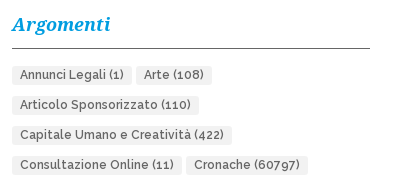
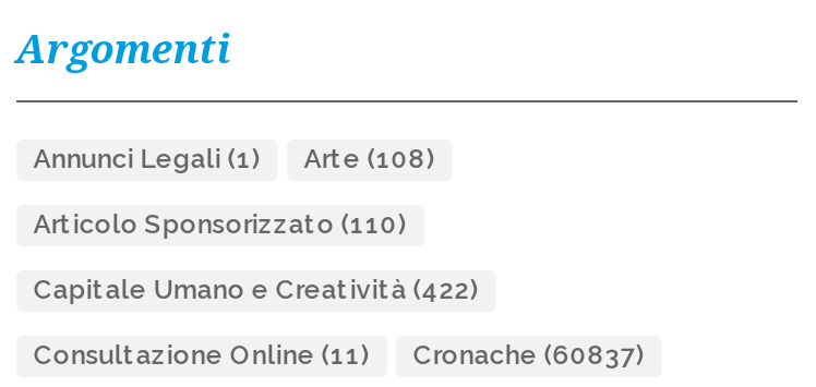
- Consultazione Online (11) Cronache (60797)
+ Consultazione Online (11) Cronache (60837)
